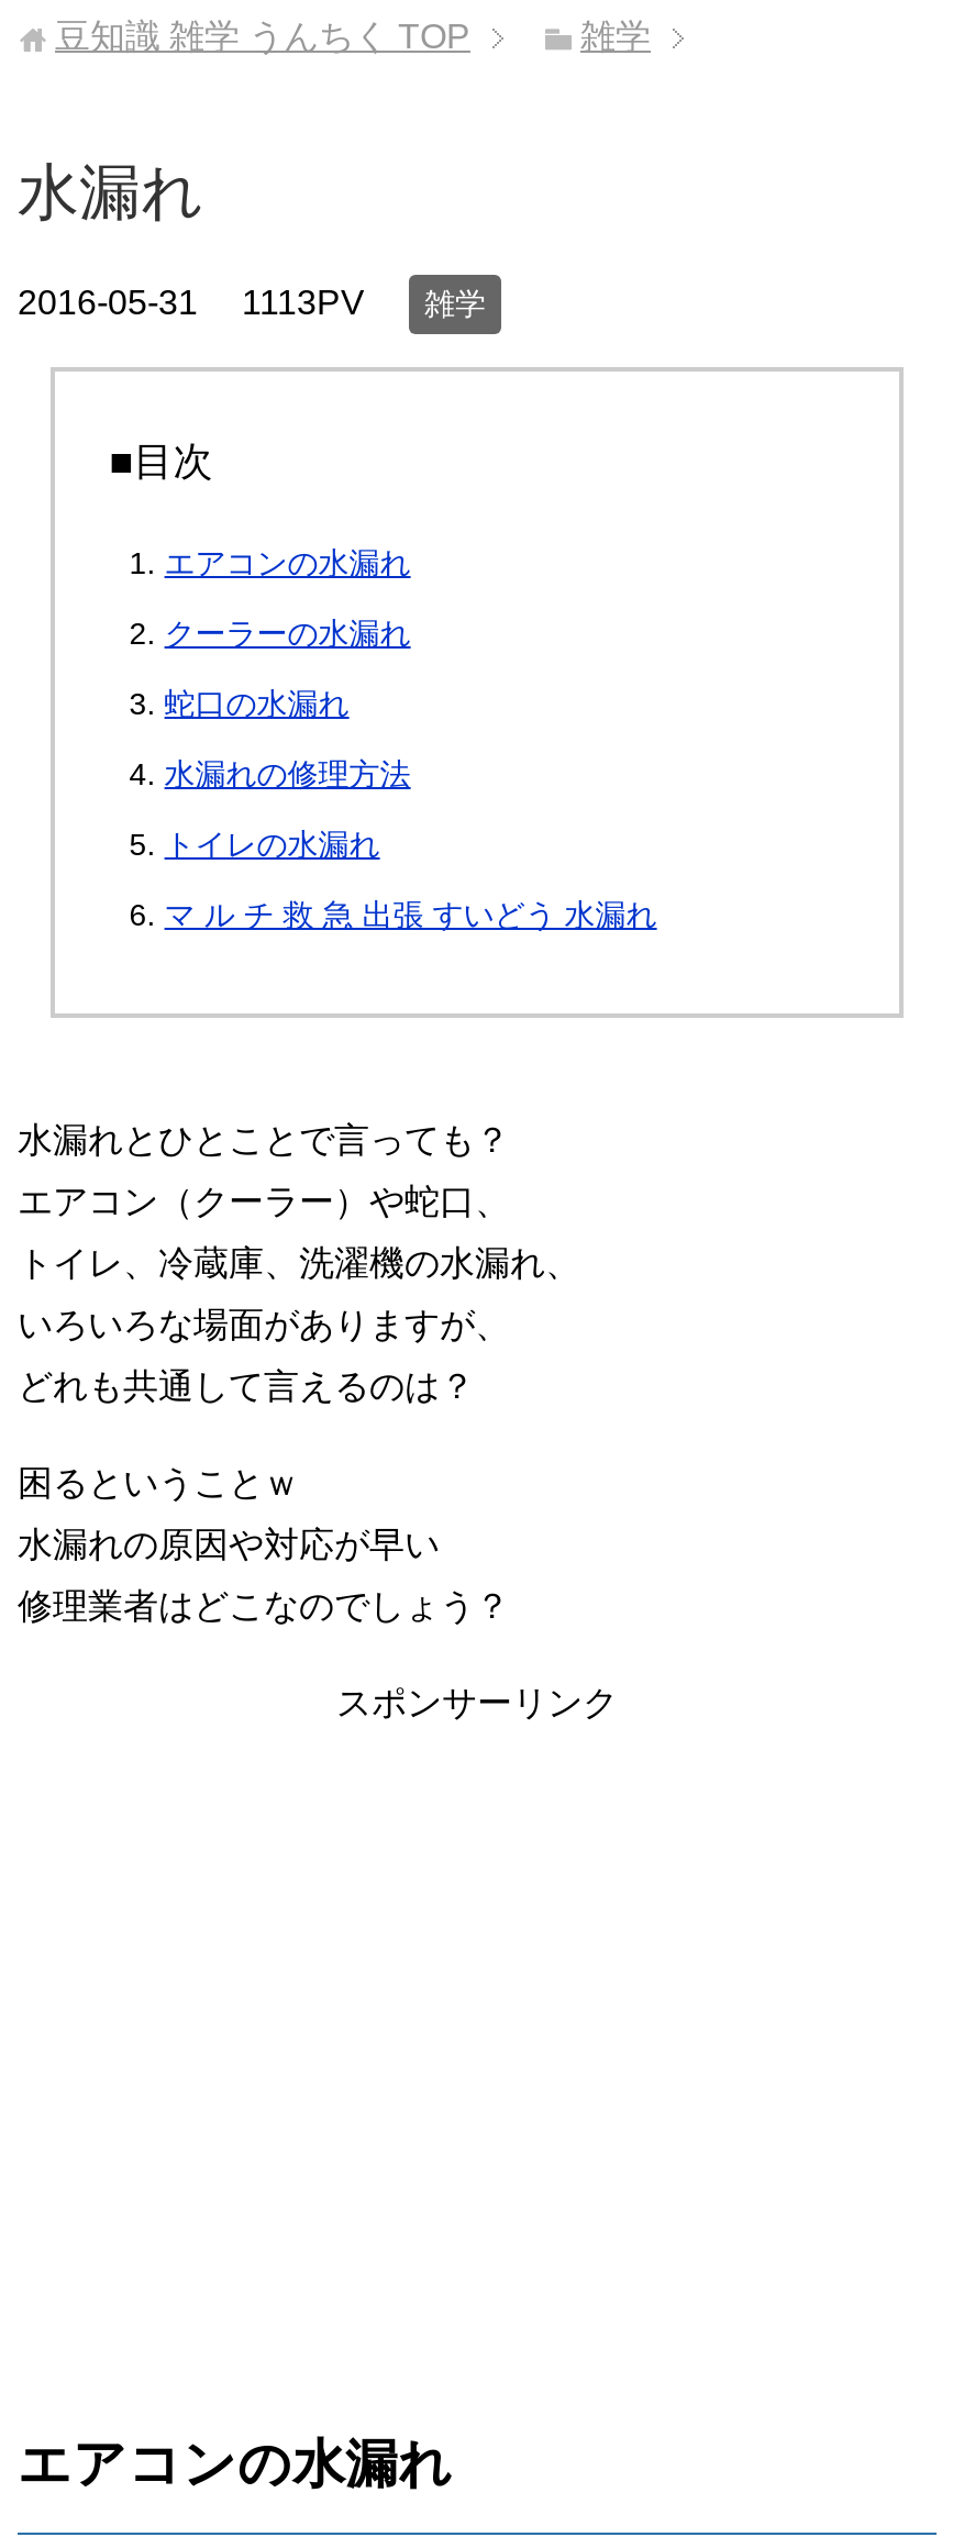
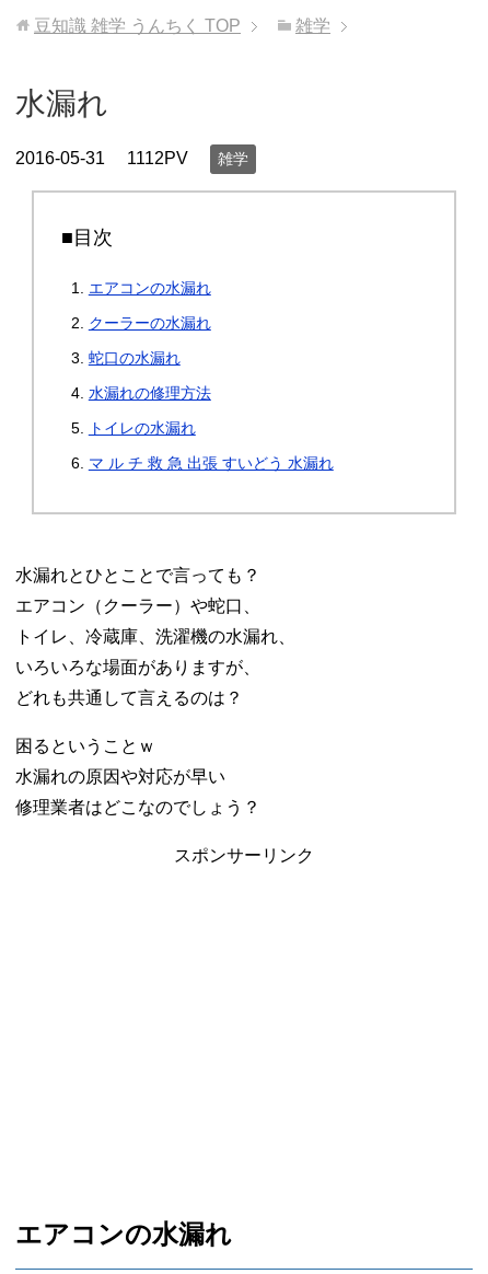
- 2016-05-31 1113PV 雑学
+ 2016-05-31 1112PV 雑学
